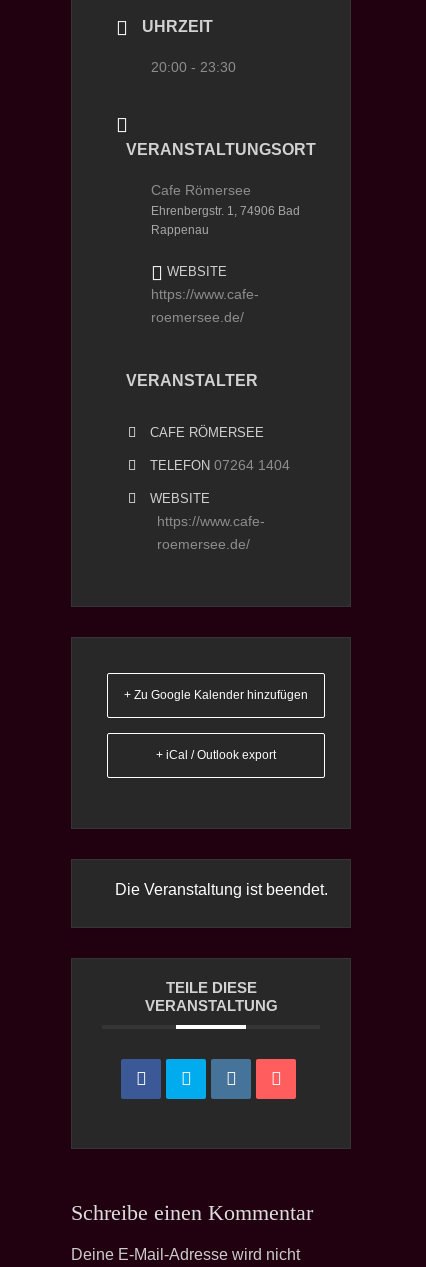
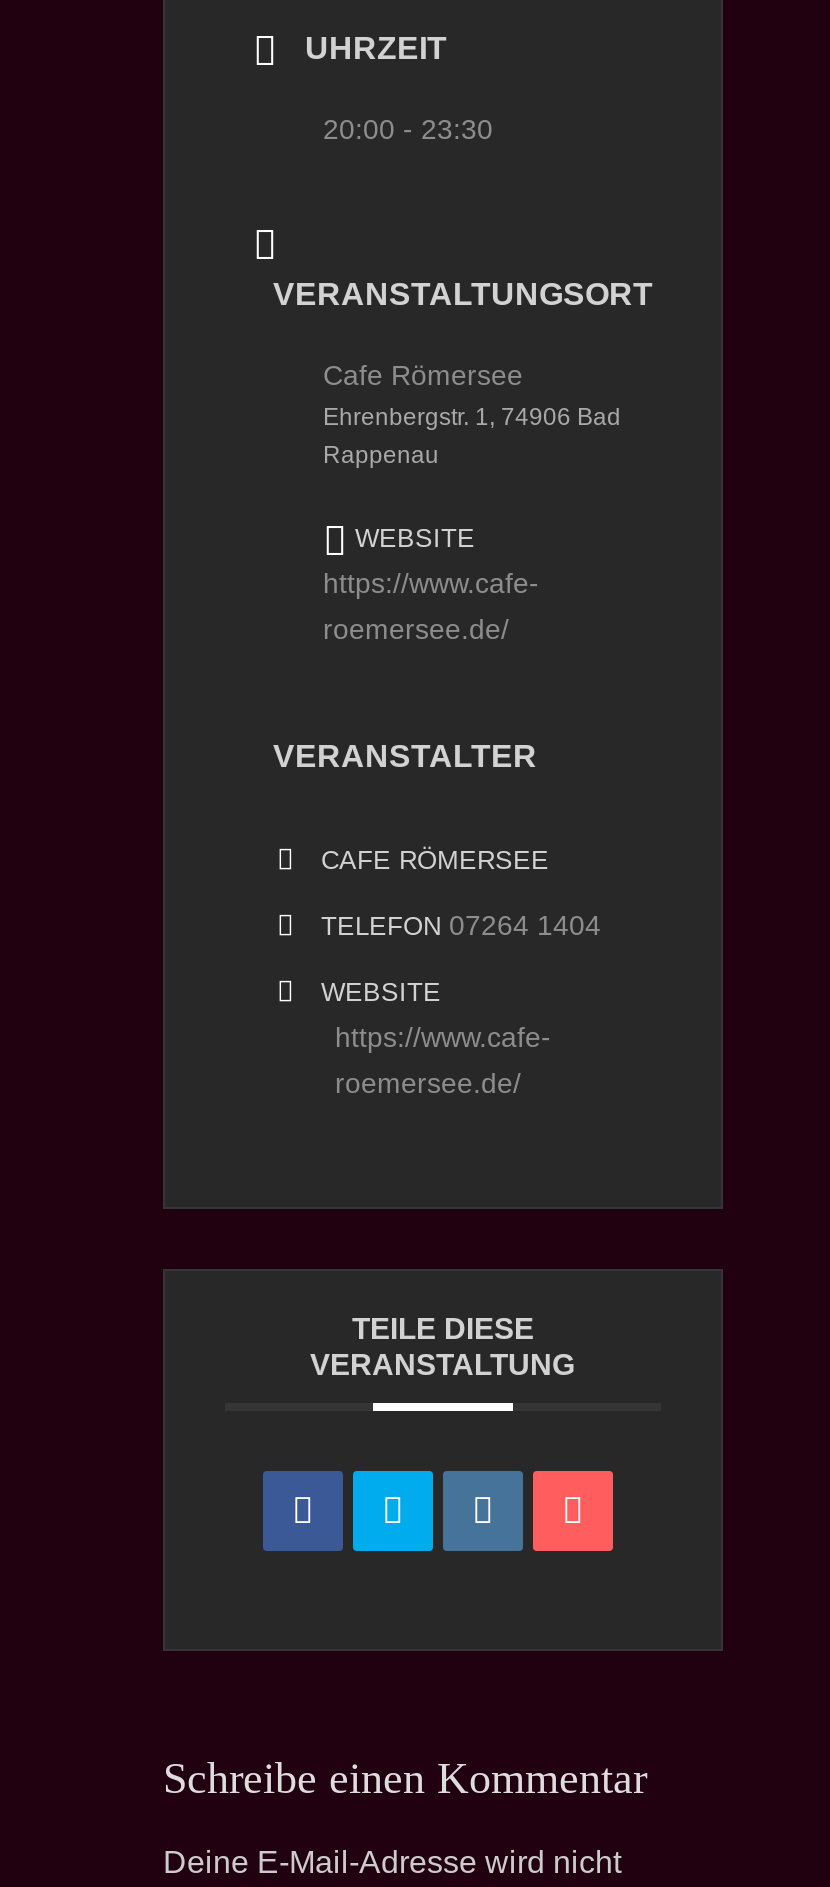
- + Zu Google Kalender hinzufügen

- + iCal / Outlook export

- Die Veranstaltung ist beendet.
